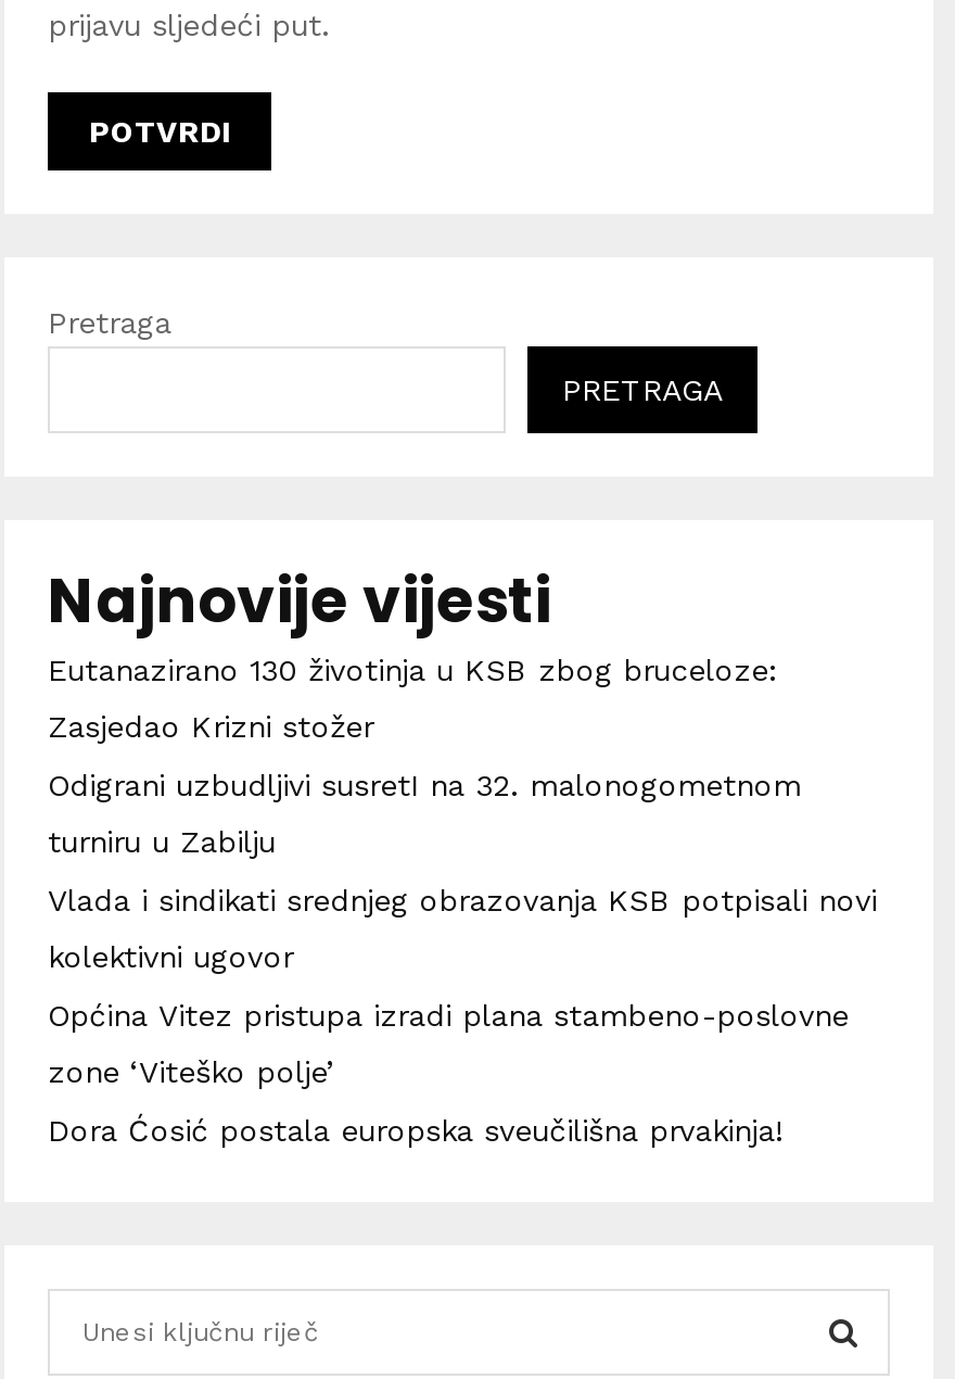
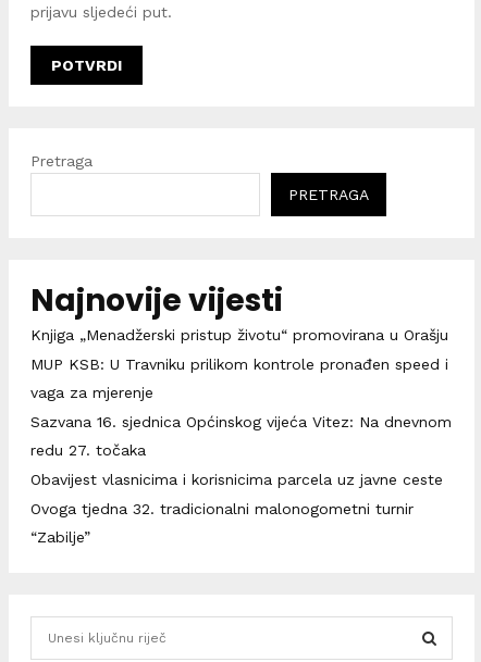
- Eutanazirano 130 životinja u KSB zbog bruceloze:
- Zasjedao Krizni stožer
- Odigrani uzbudljivi susretI na 32. malonogometnom
- turniru u Zabilju
- Vlada i sindikati srednjeg obrazovanja KSB potpisali novi
- kolektivni ugovor
- Općina Vitez pristupa izradi plana stambeno-poslovne
- zone ‘Viteško polje’
- Dora Ćosić postala europska sveučilišna prvakinja!
+ Knjiga „Menadžerski pristup životu“ promovirana u Orašju
+ MUP KSB: U Travniku prilikom kontrole pronađen speed i
+ vaga za mjerenje
+ Sazvana 16. sjednica Općinskog vijeća Vitez: Na dnevnom
+ redu 27. točaka
+ Obavijest vlasnicima i korisnicima parcela uz javne ceste
+ Ovoga tjedna 32. tradicionalni malonogometni turnir
+ “Zabilje”
